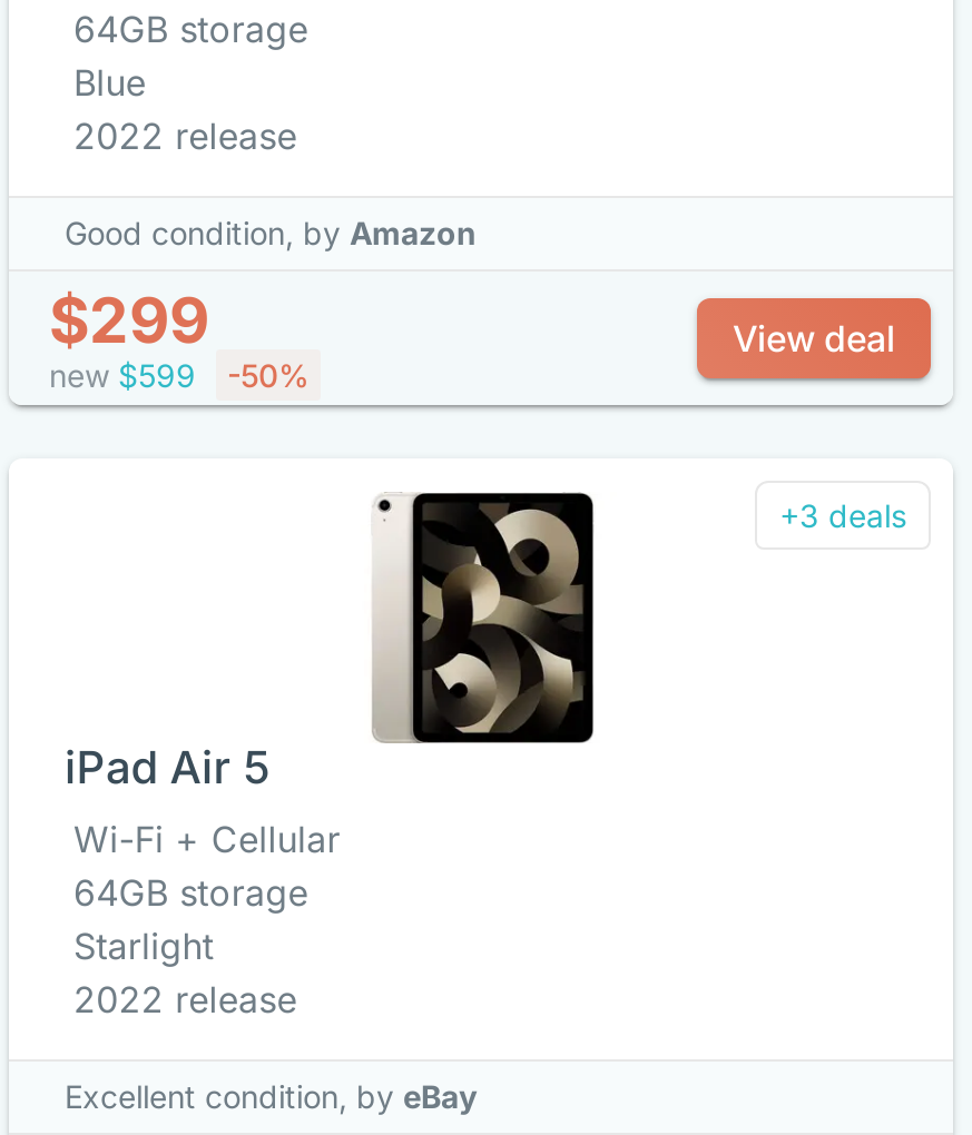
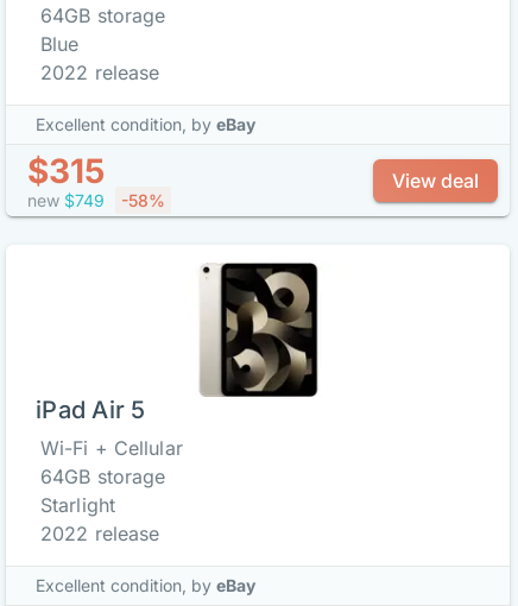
- Good condition, by Amazon
+ Excellent condition, by eBay

- $299
+ $315

- new $599
+ new $749

- -50%
+ -58%

- +3 deals
